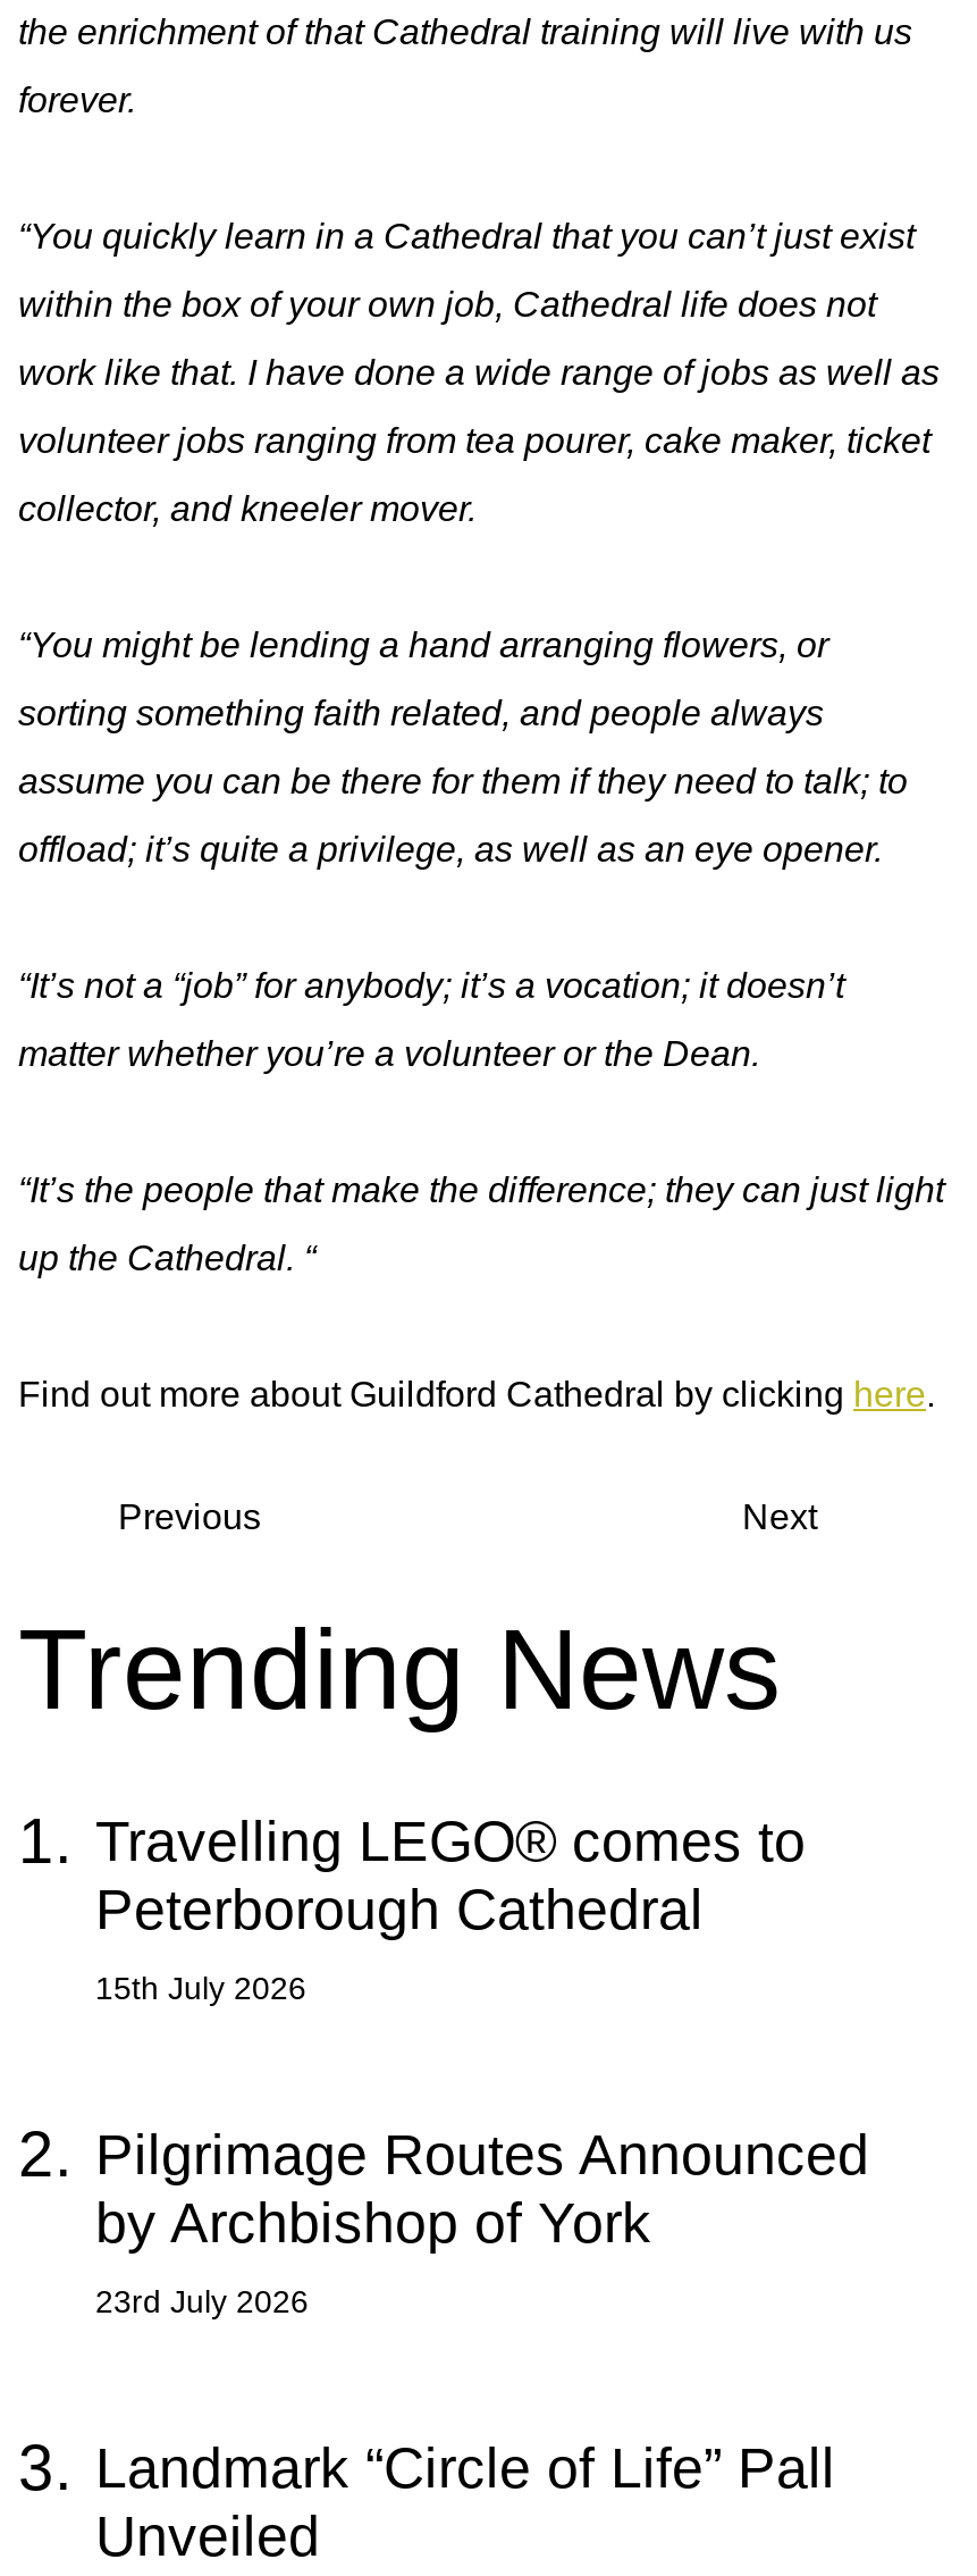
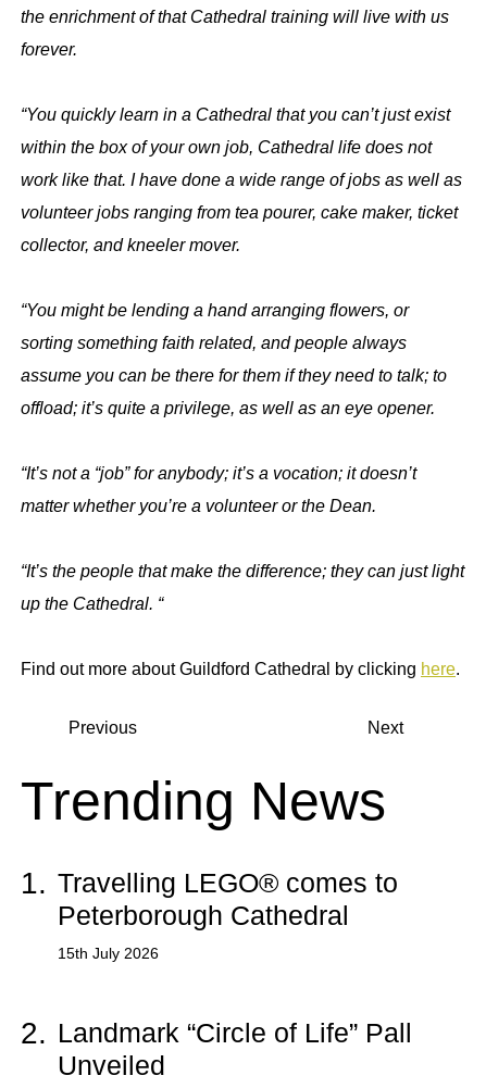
- 2. Pilgrimage Routes Announced
- by Archbishop of York
- 23rd July 2026
- 3. Landmark “Circle of Life” Pall
+ 2. Landmark “Circle of Life” Pall
